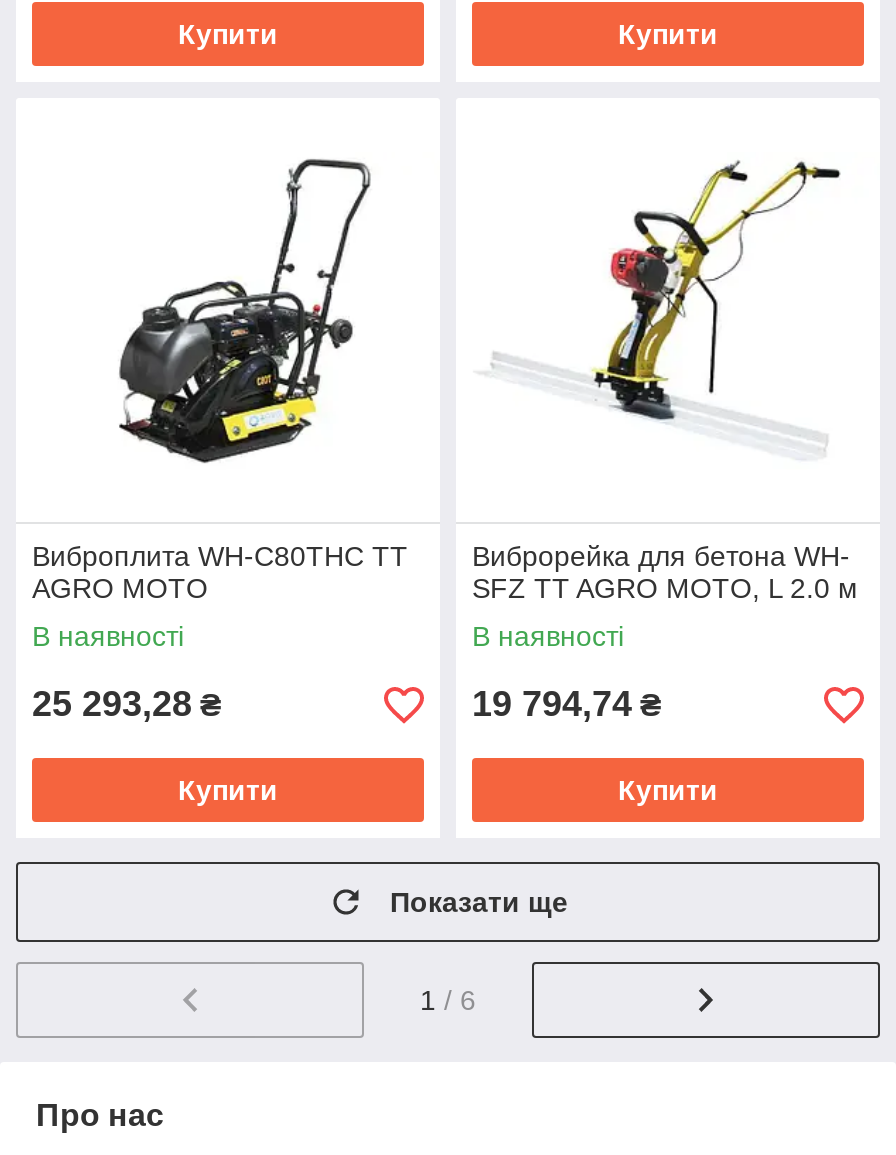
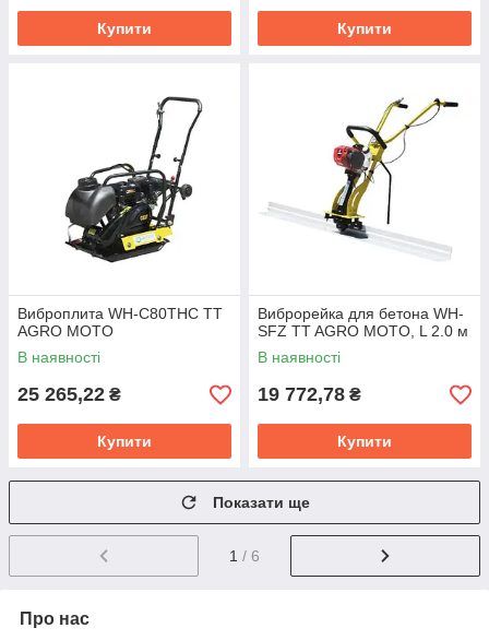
- 25 293,28 ₴
+ 25 265,22 ₴

- 19 794,74 ₴
+ 19 772,78 ₴
